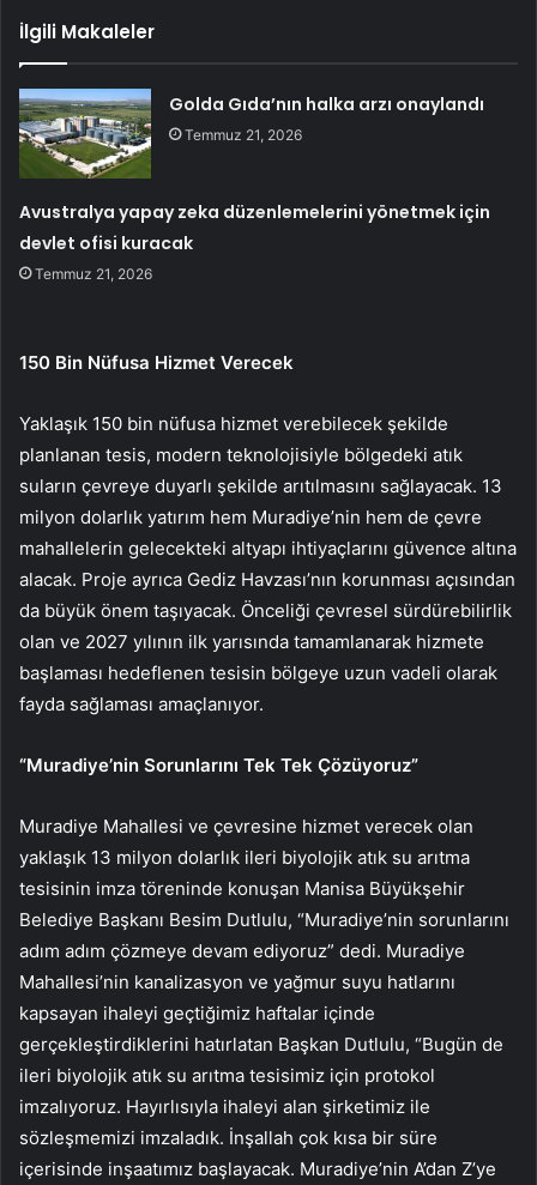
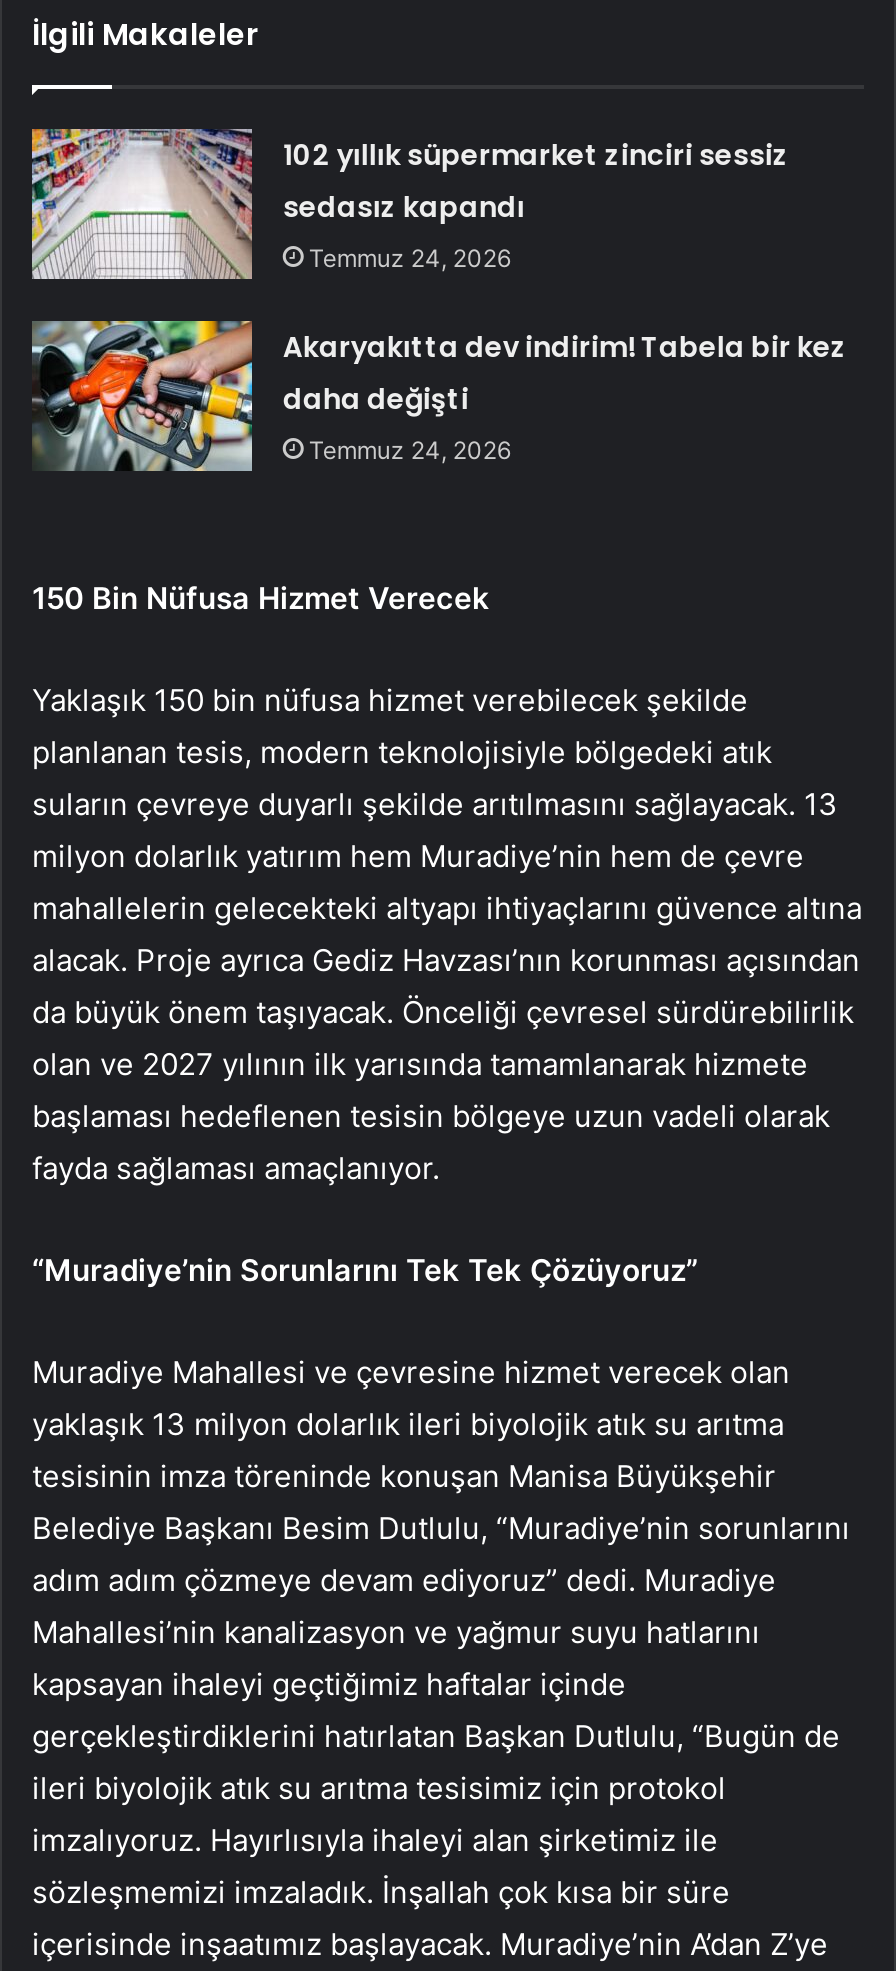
- [image]
- Golda Gıda’nın halka arzı onaylandı
- Temmuz 21, 2026
+ [image]
+ 102 yıllık süpermarket zinciri sessiz
+ sedasız kapandı
+ Temmuz 24, 2026

- Avustralya yapay zeka düzenlemelerini yönetmek için
- devlet ofisi kuracak
- Temmuz 21, 2026
+ Akaryakıtta dev indirim! Tabela bir kez
+ daha değişti
+ Temmuz 24, 2026
